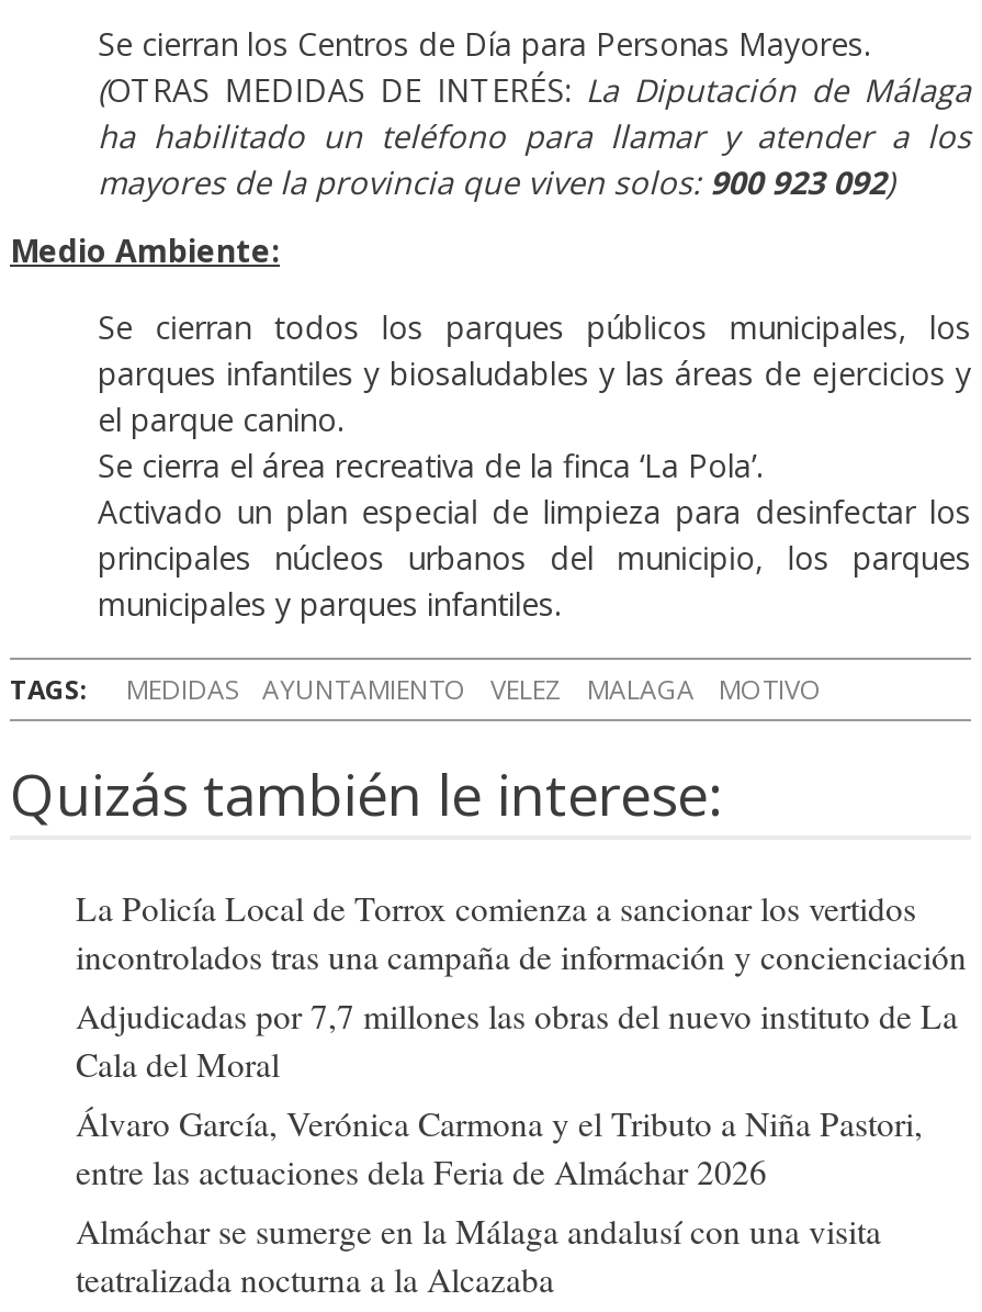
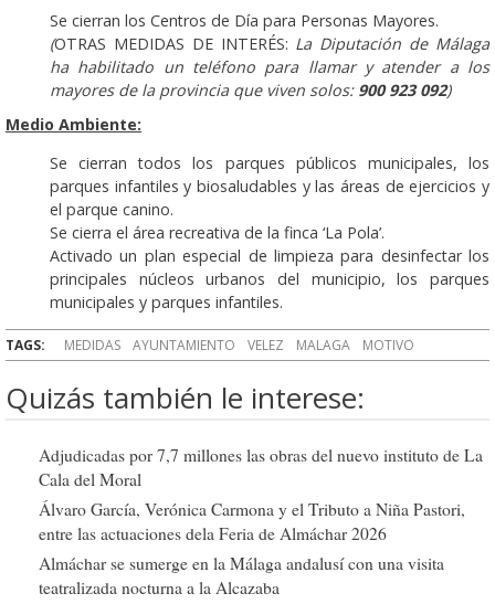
- La Policía Local de Torrox comienza a sancionar los vertidos
- incontrolados tras una campaña de información y concienciación
